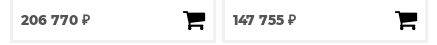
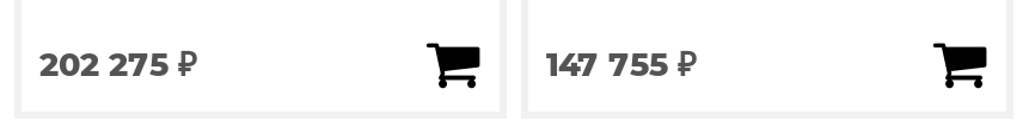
- 206 770 ₽
+ 202 275 ₽
